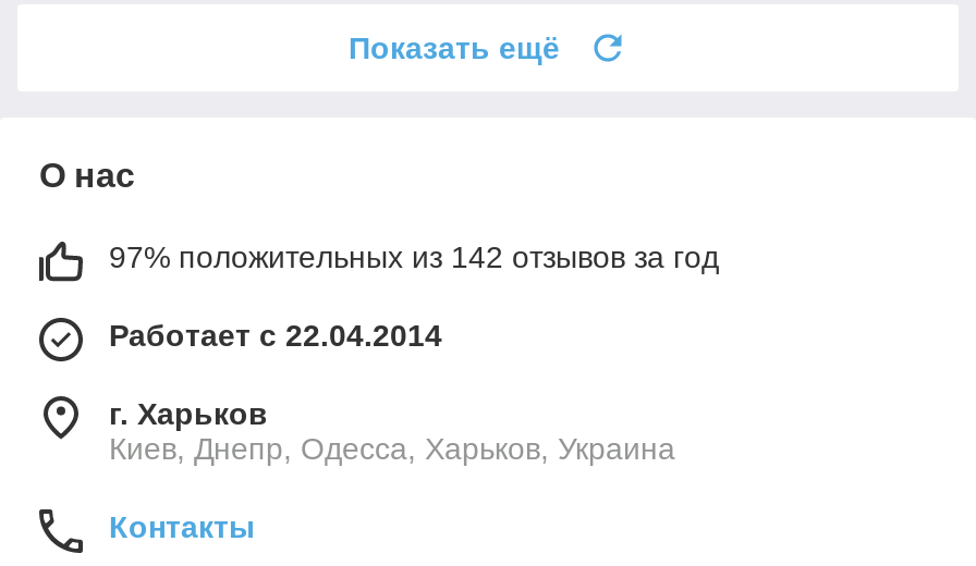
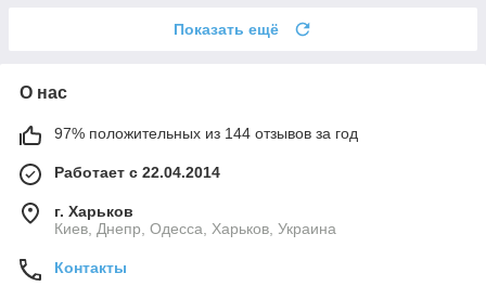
- 97% положительных из 142 отзывов за год
+ 97% положительных из 144 отзывов за год
